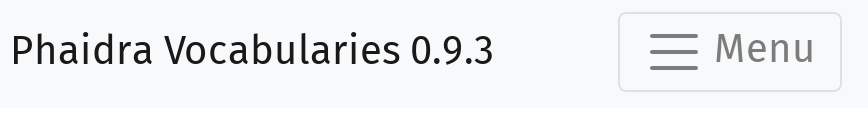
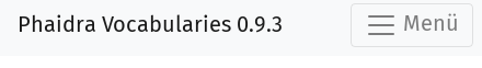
- Menu
+ Menü
